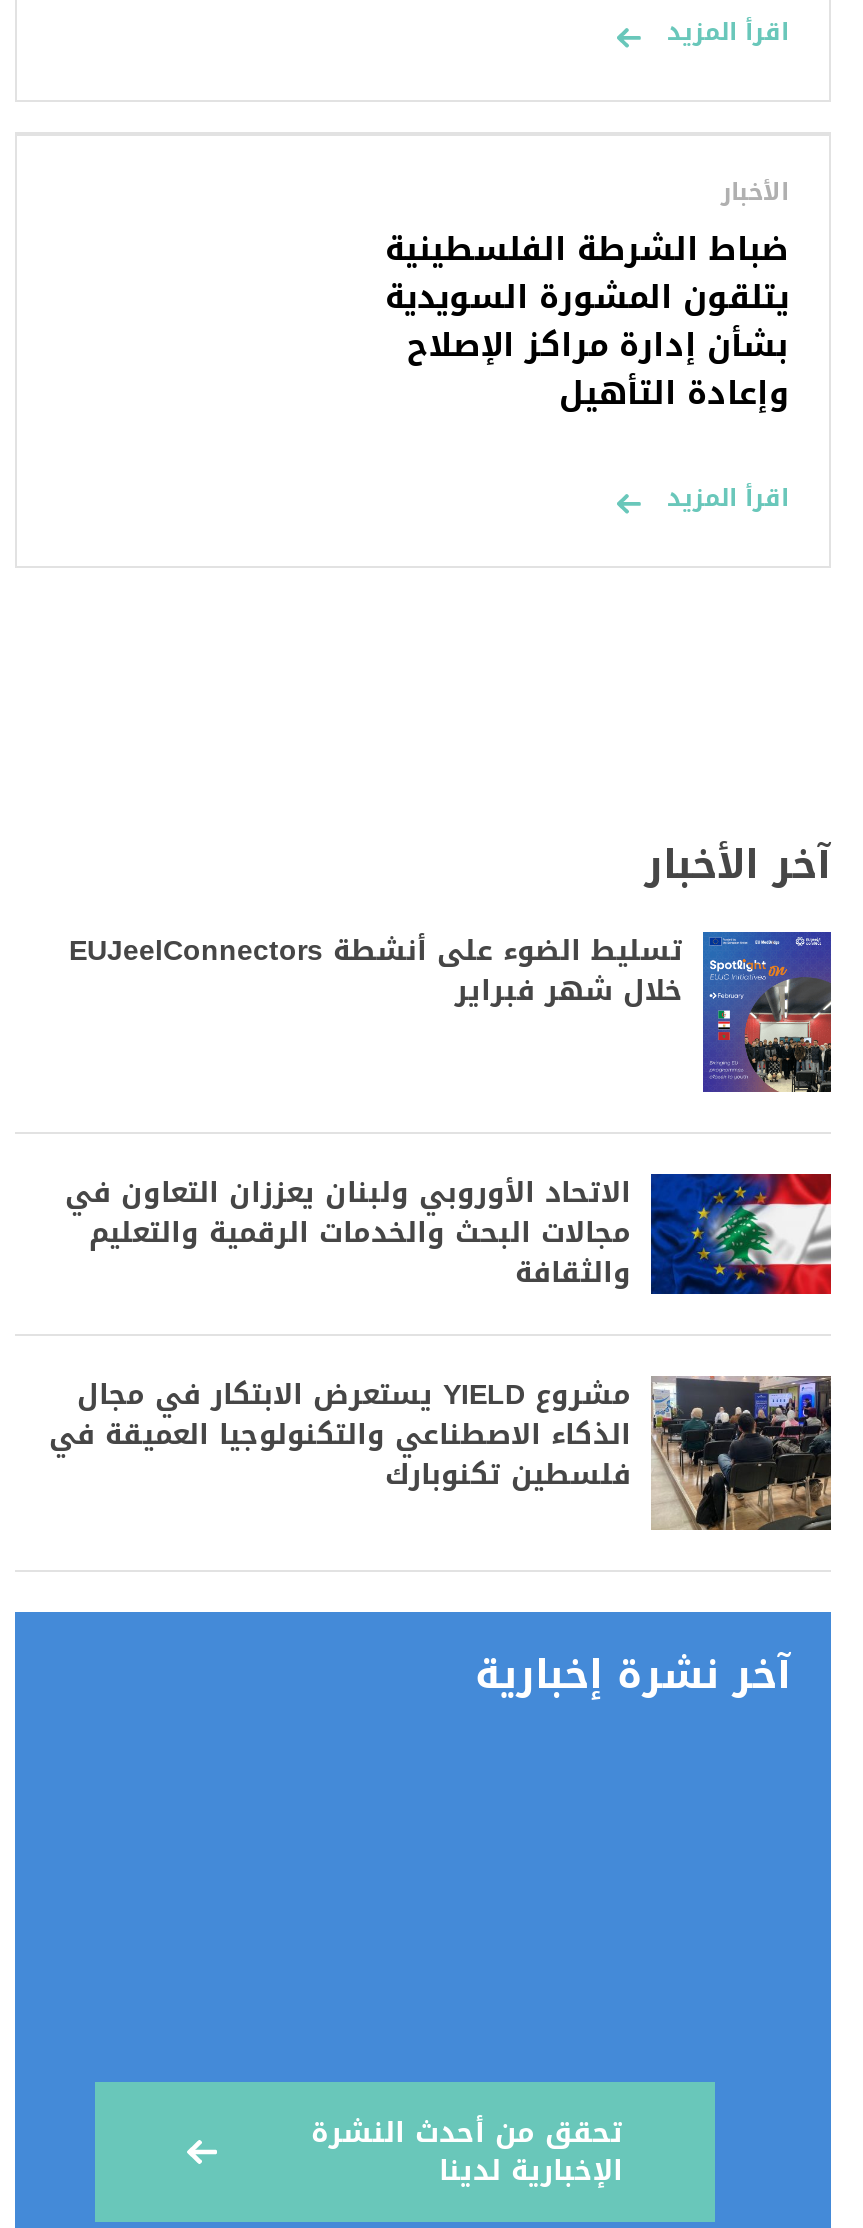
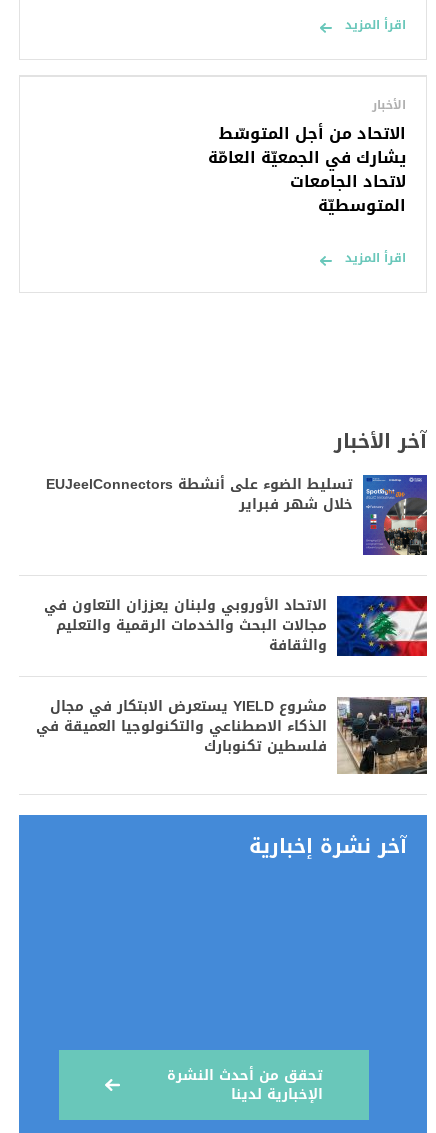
- ضباط الشرطة الفلسطينية
- يتلقون المشورة السويدية
- بشأن إدارة مراكز الإصلاح
- وإعادة التأهيل
+ الاتحاد من أجل المتوسّط
+ يشارك في الجمعيّة العامّة
+ لاتحاد الجامعات
+ المتوسطيّة
